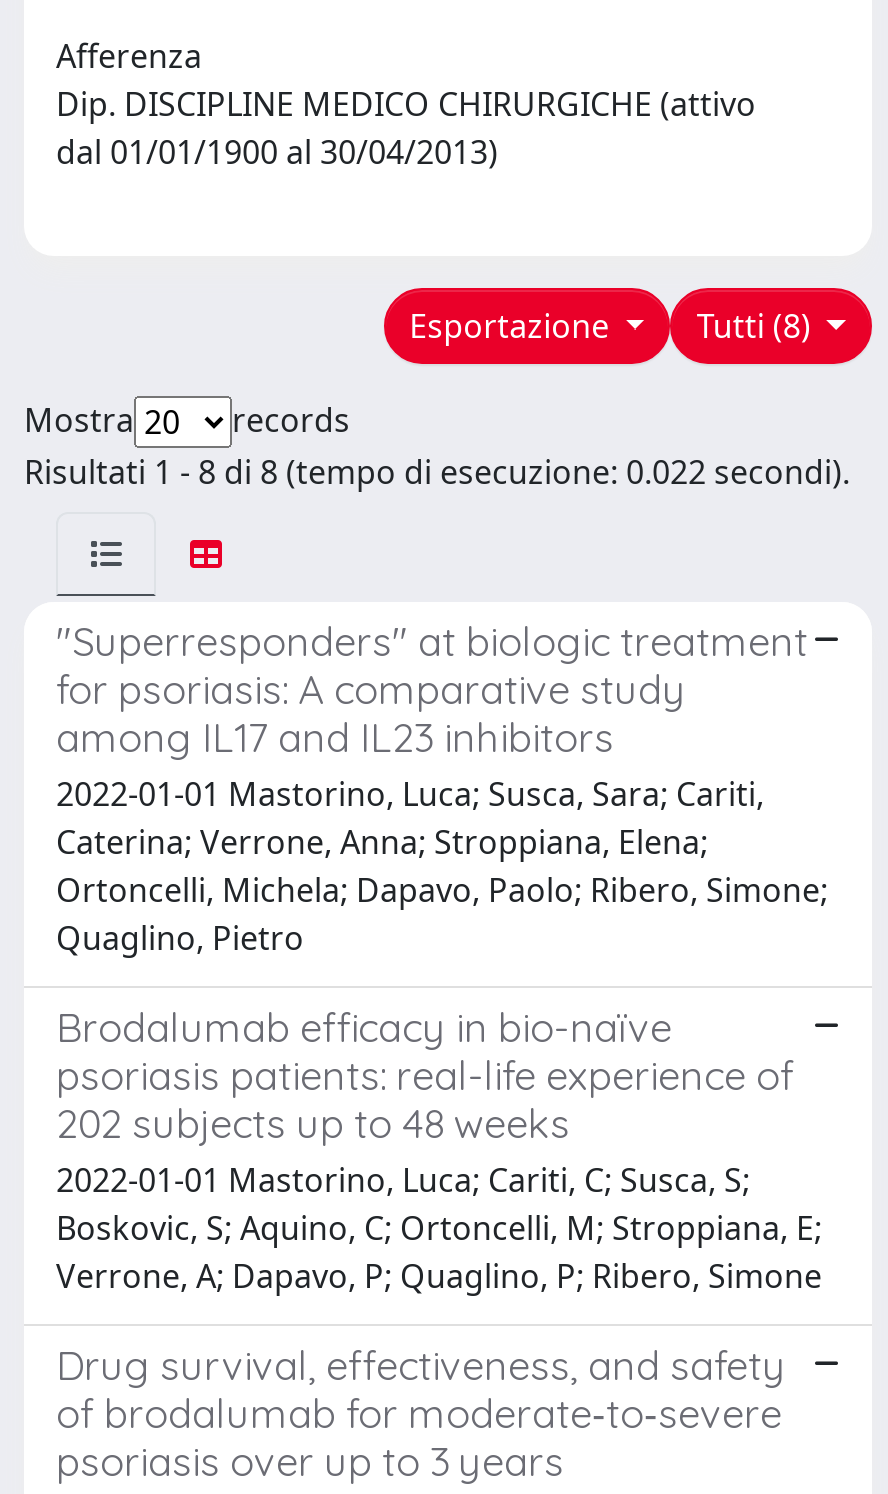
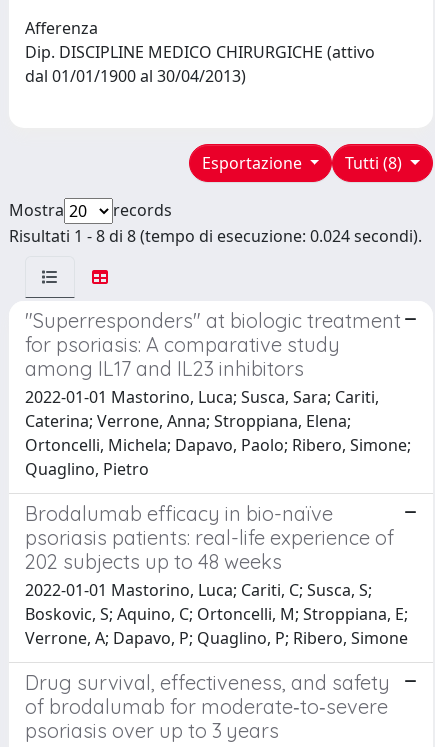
- Risultati 1 - 8 di 8 (tempo di esecuzione: 0.022 secondi).
+ Risultati 1 - 8 di 8 (tempo di esecuzione: 0.024 secondi).
